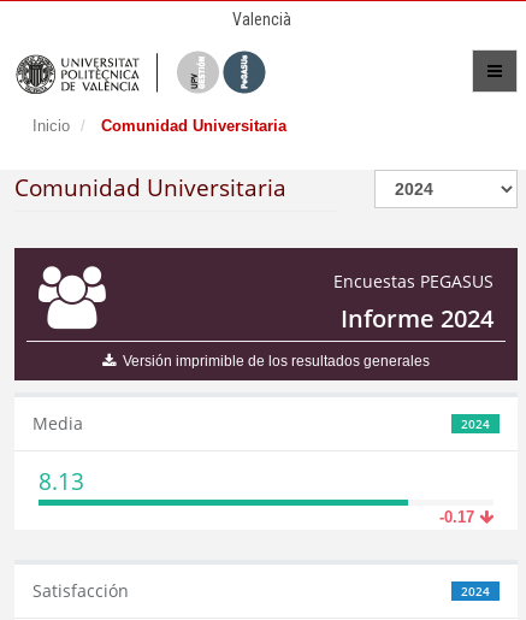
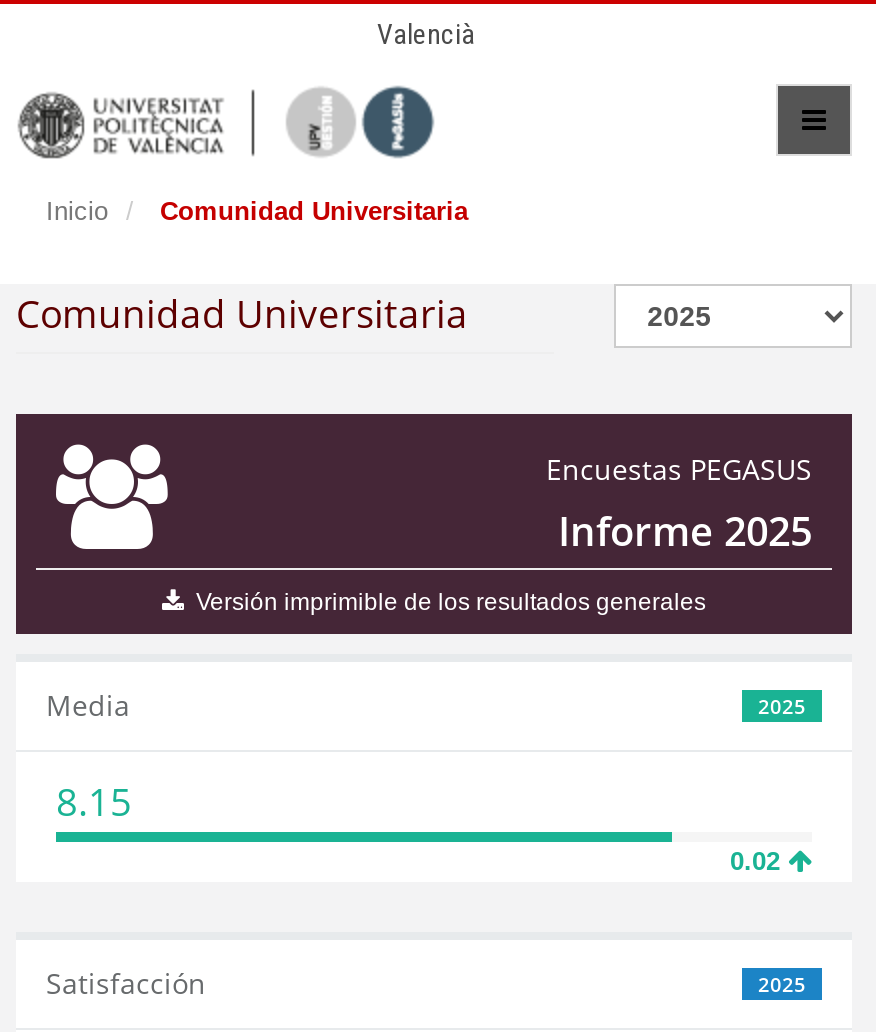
- Informe 2024
+ Informe 2025

- 2024
+ 2025

- 8.13
+ 8.15

- -0.17
+ 0.02

- 2024
+ 2025
